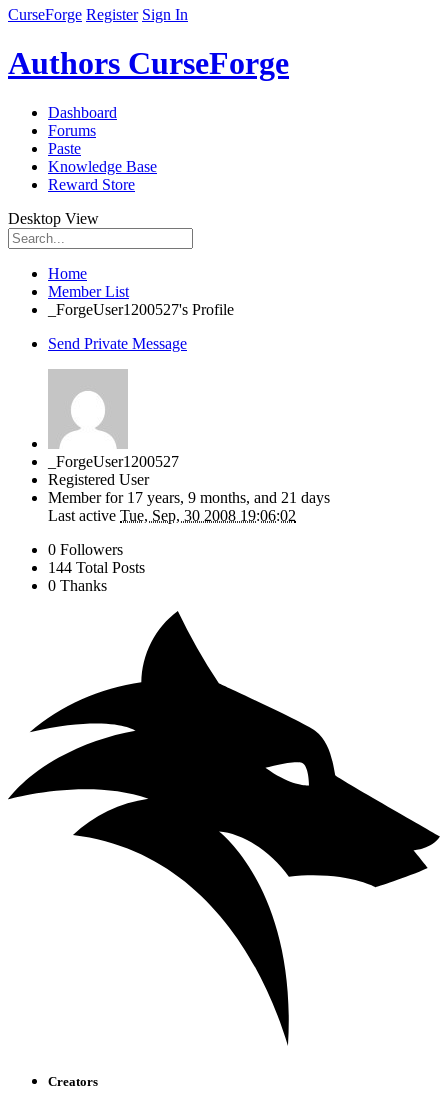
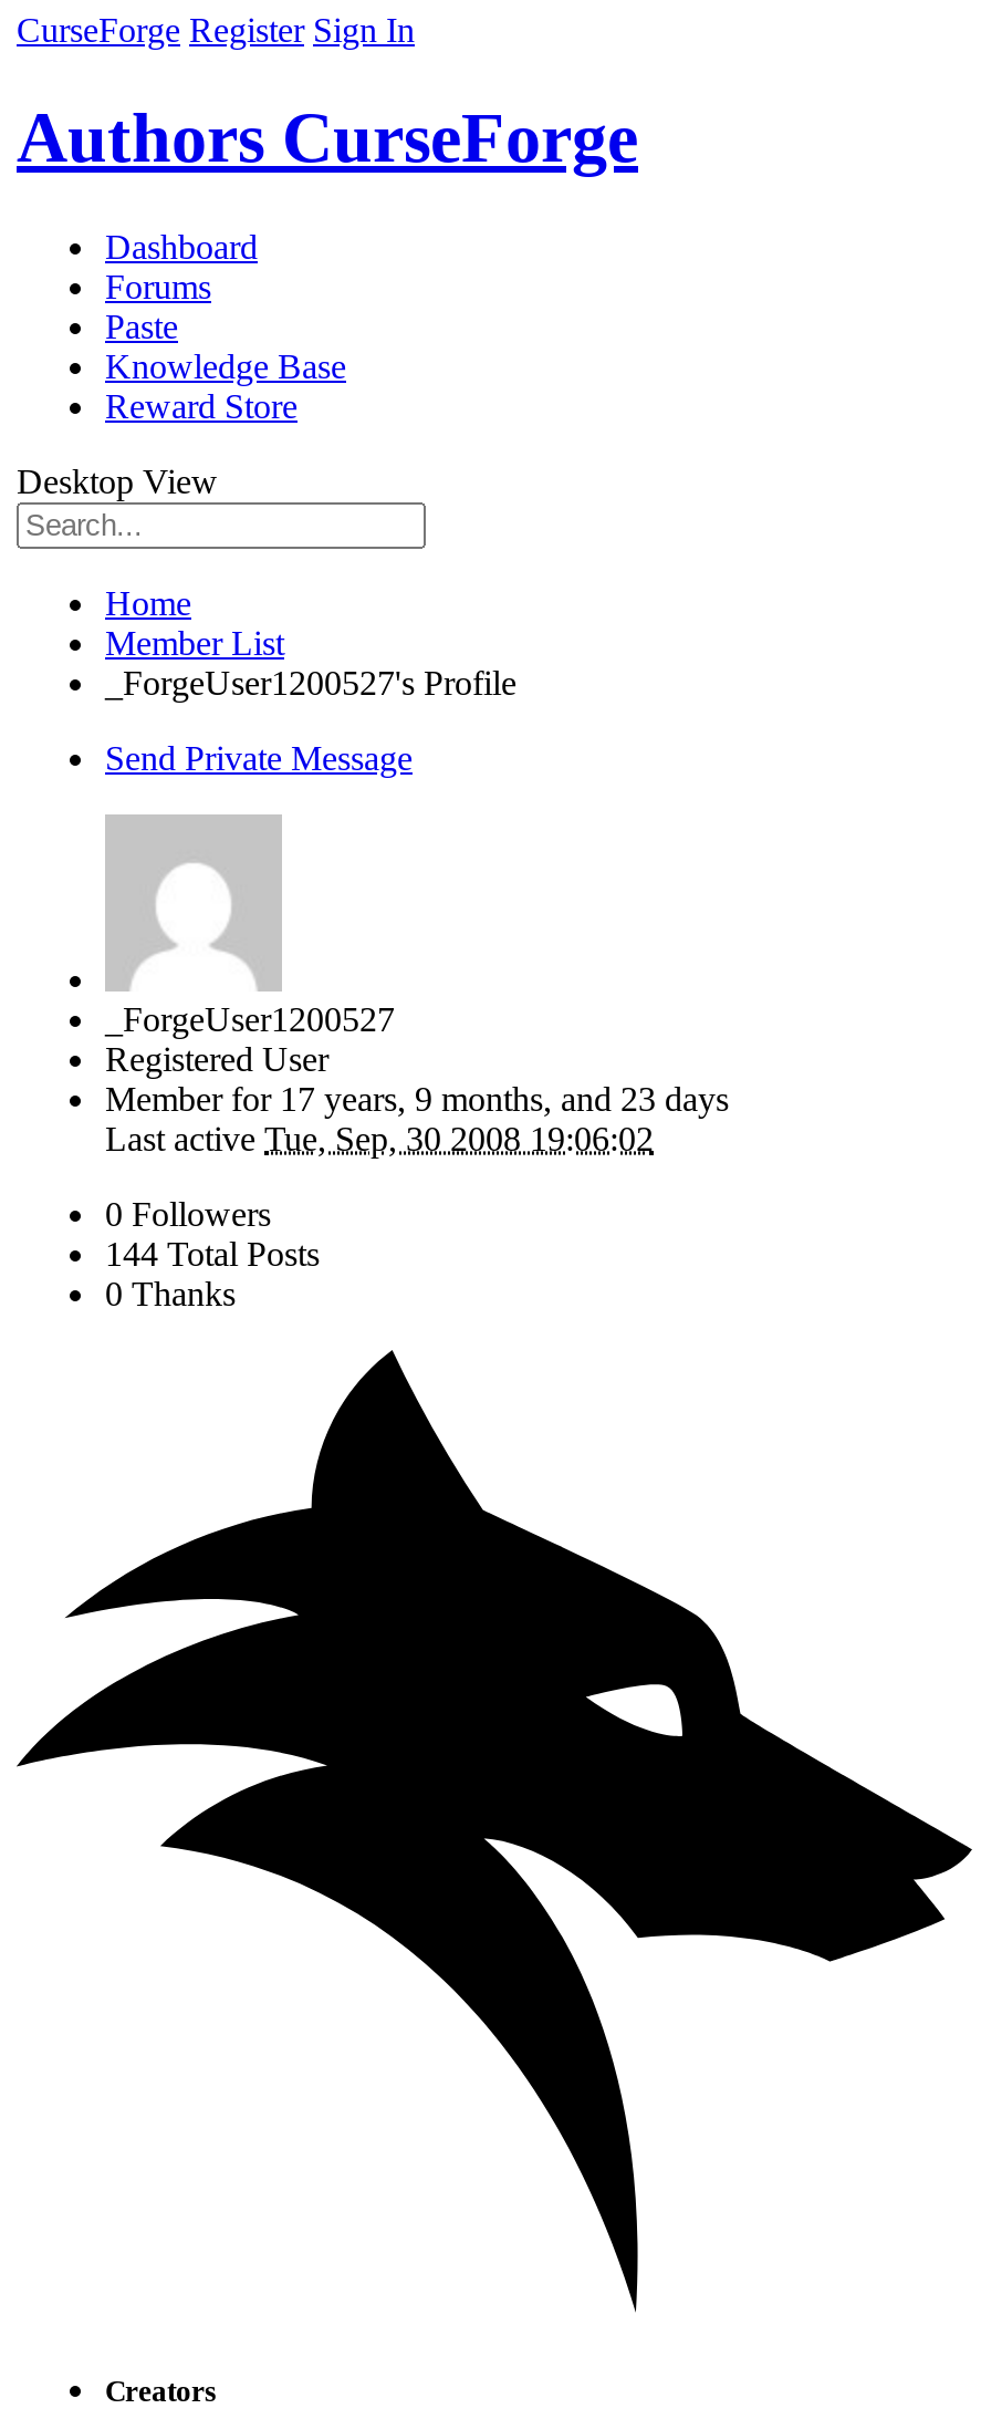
- Member for 17 years, 9 months, and 21 days
+ Member for 17 years, 9 months, and 23 days
